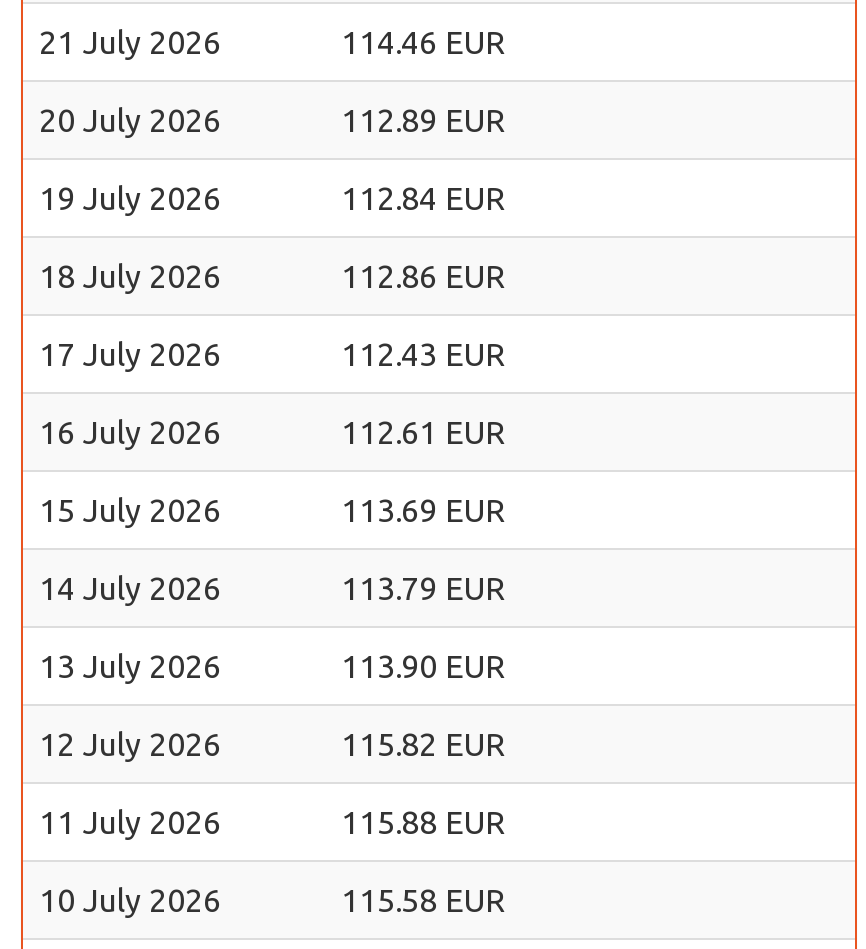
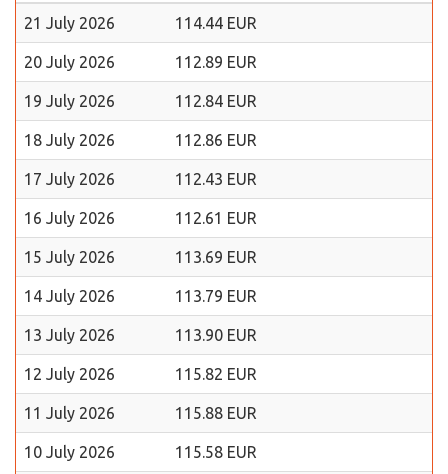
- 114.46 EUR
+ 114.44 EUR
